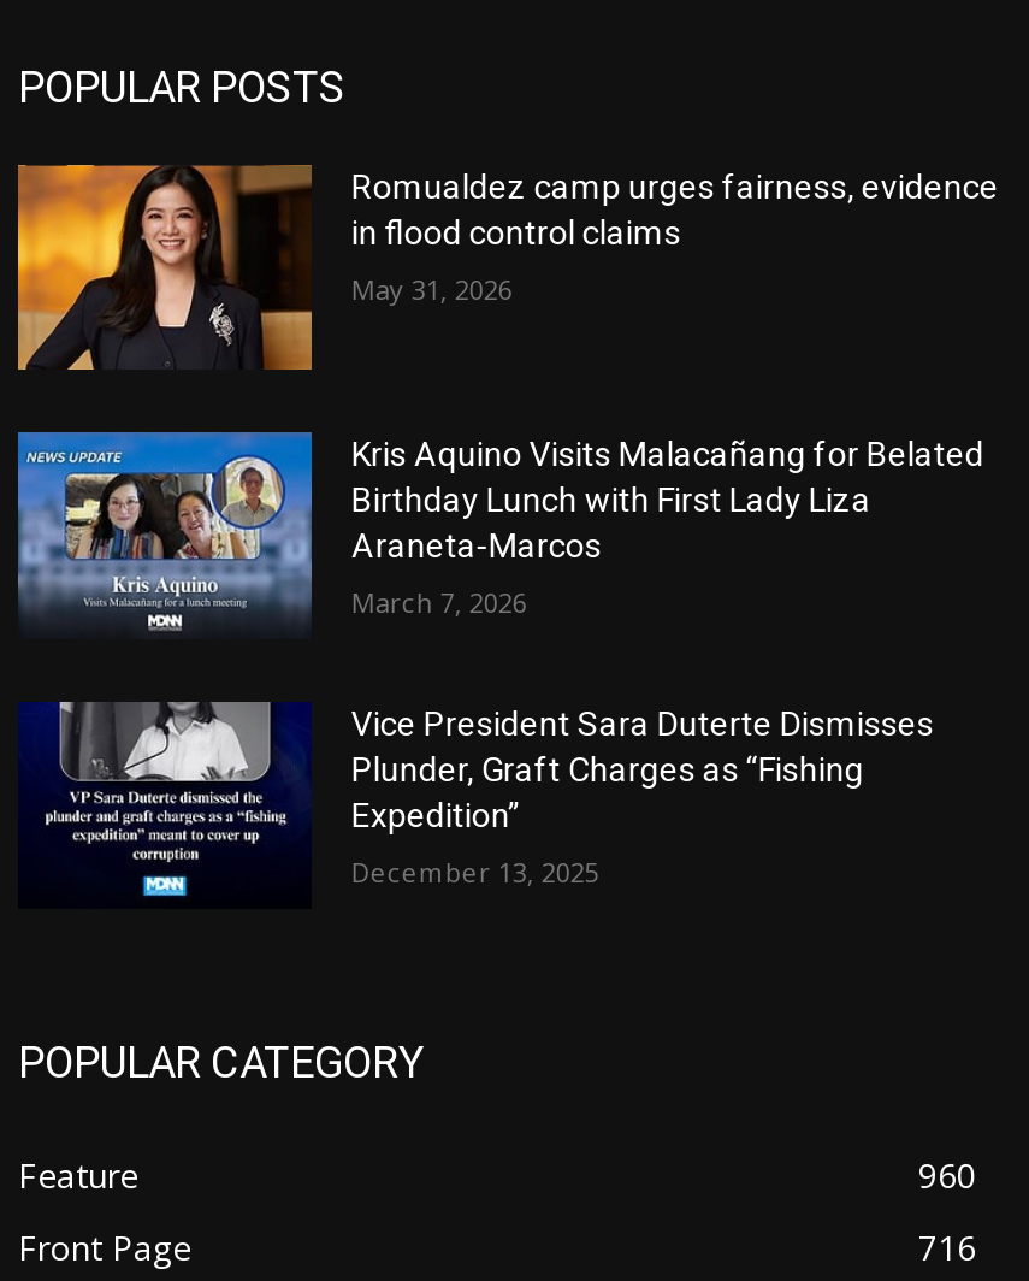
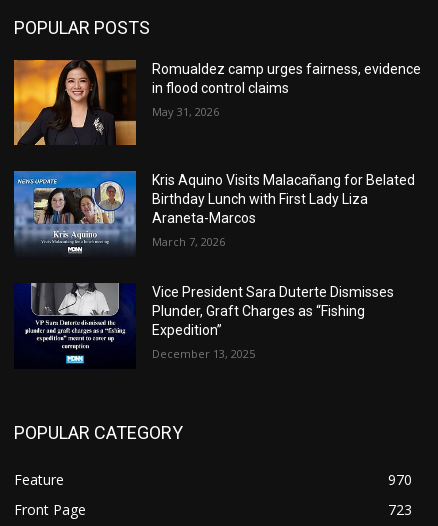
- 960
+ 970

- 716
+ 723
